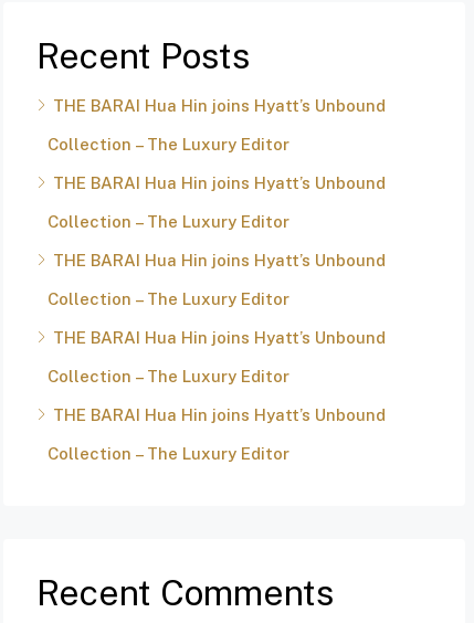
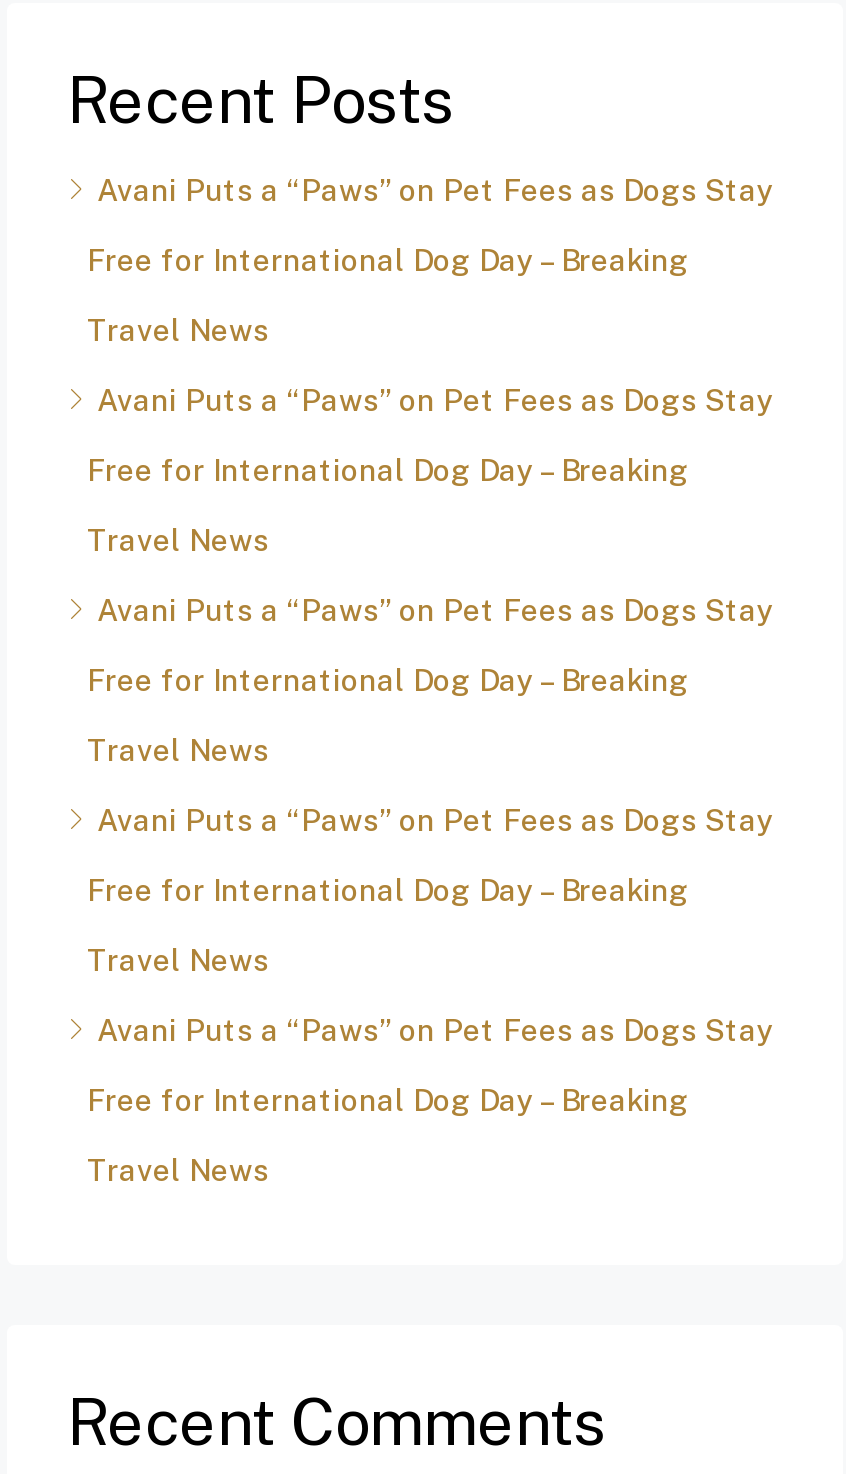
- THE BARAI Hua Hin joins Hyatt’s Unbound
- Collection – The Luxury Editor
- THE BARAI Hua Hin joins Hyatt’s Unbound
- Collection – The Luxury Editor
- THE BARAI Hua Hin joins Hyatt’s Unbound
- Collection – The Luxury Editor
- THE BARAI Hua Hin joins Hyatt’s Unbound
- Collection – The Luxury Editor
- THE BARAI Hua Hin joins Hyatt’s Unbound
- Collection – The Luxury Editor
+ Avani Puts a “Paws” on Pet Fees as Dogs Stay
+ Free for International Dog Day – Breaking
+ Travel News
+ Avani Puts a “Paws” on Pet Fees as Dogs Stay
+ Free for International Dog Day – Breaking
+ Travel News
+ Avani Puts a “Paws” on Pet Fees as Dogs Stay
+ Free for International Dog Day – Breaking
+ Travel News
+ Avani Puts a “Paws” on Pet Fees as Dogs Stay
+ Free for International Dog Day – Breaking
+ Travel News
+ Avani Puts a “Paws” on Pet Fees as Dogs Stay
+ Free for International Dog Day – Breaking
+ Travel News
